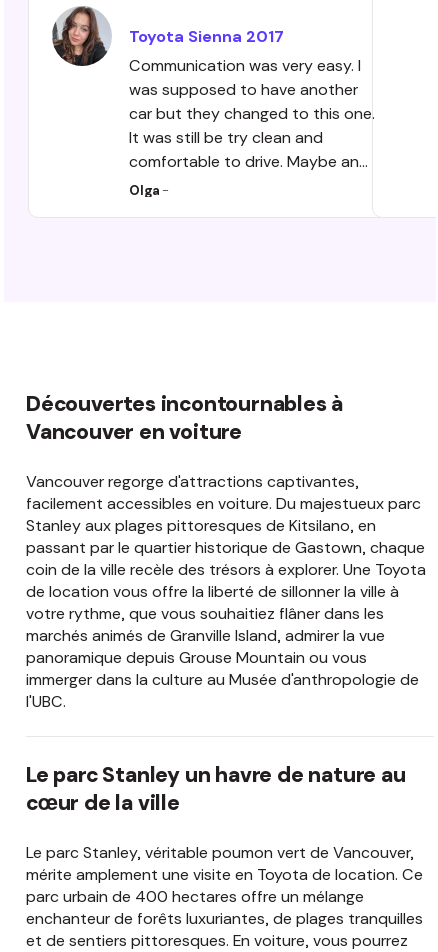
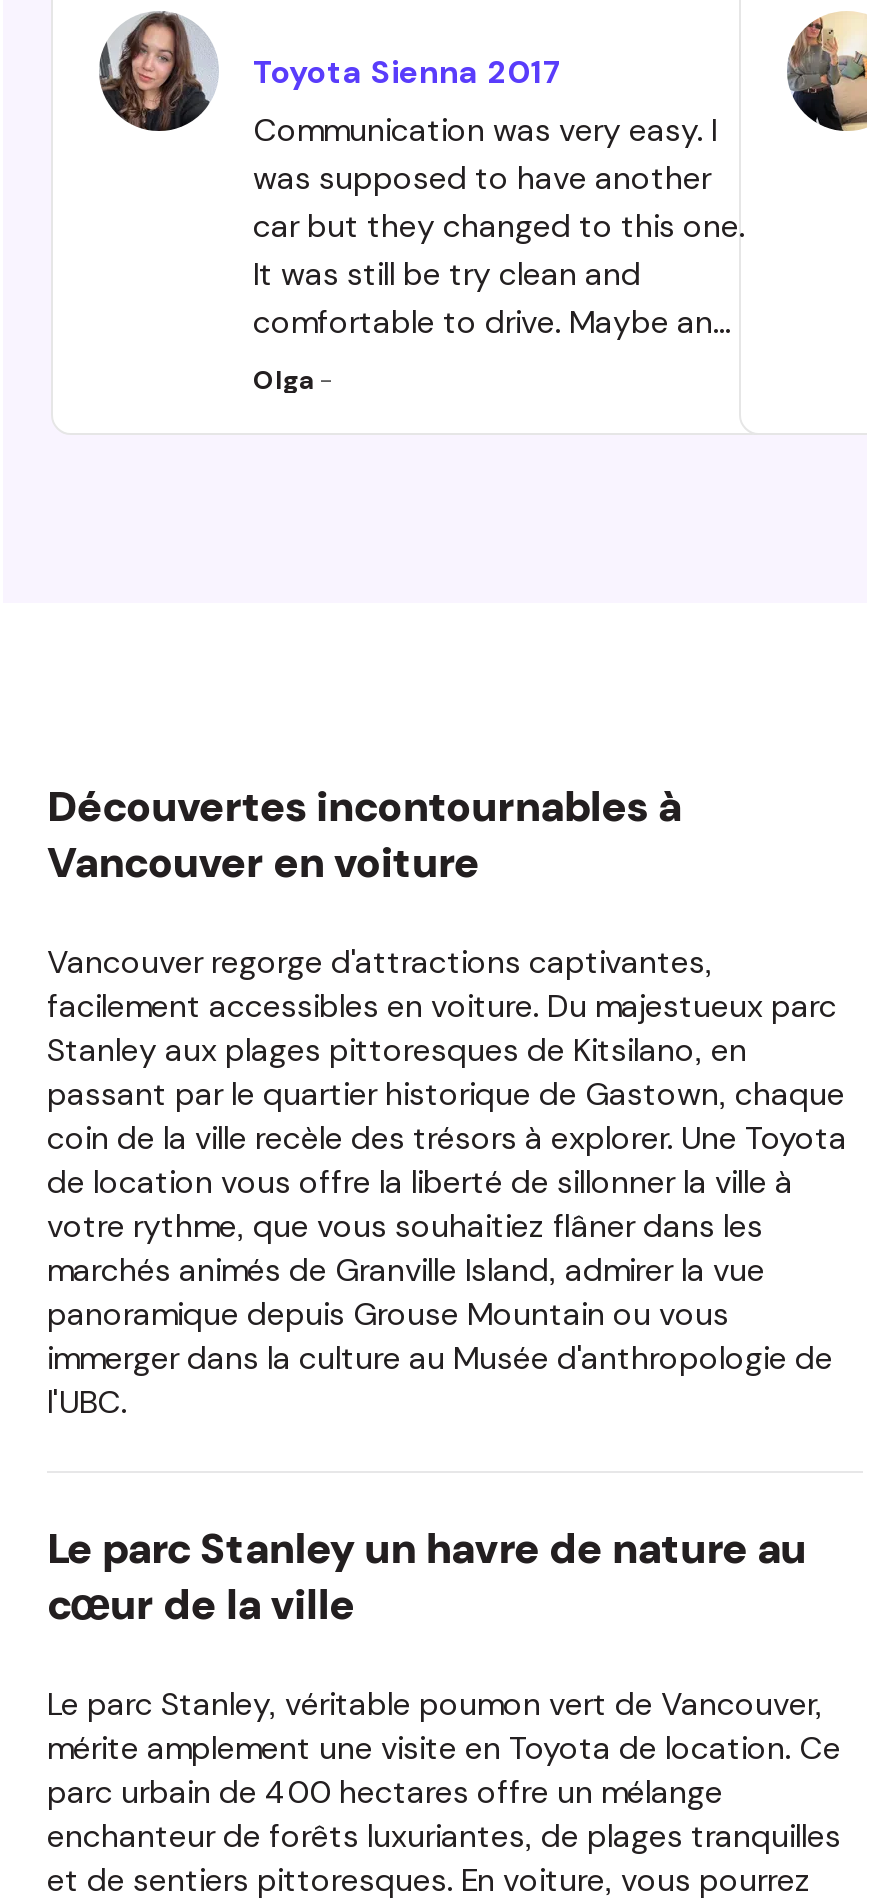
+ [image]
